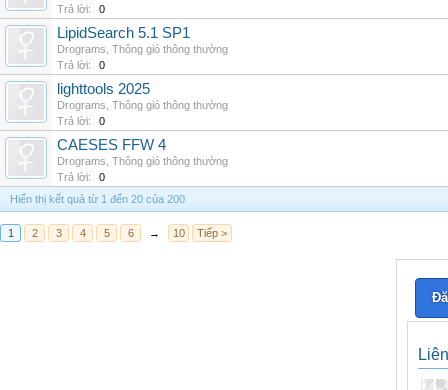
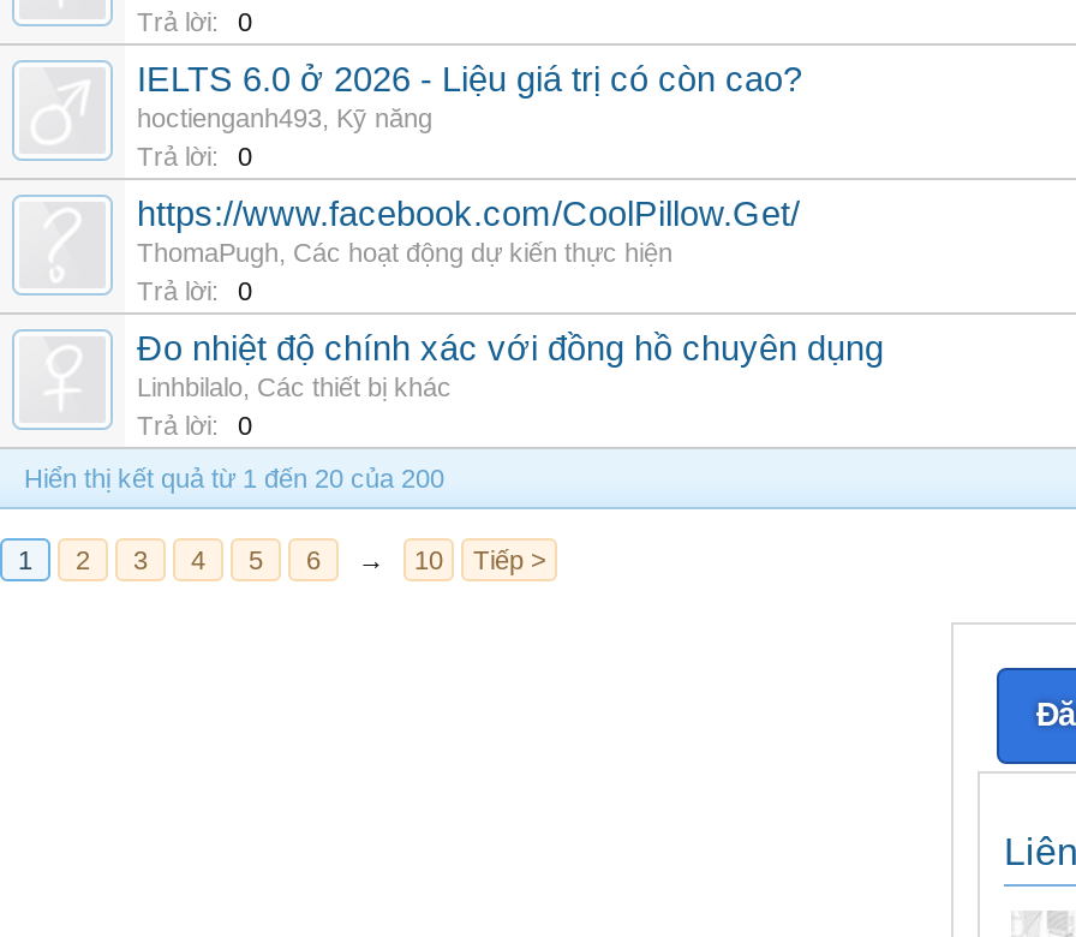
- LipidSearch 5.1 SP1
- Drograms, Thông gió thông thường
+ IELTS 6.0 ở 2026 - Liệu giá trị có còn cao?
+ hoctienganh493, Kỹ năng

- lighttools 2025
- Drograms, Thông gió thông thường
+ https://www.facebook.com/CoolPillow.Get/
+ ThomaPugh, Các hoạt động dự kiến thực hiện

- CAESES FFW 4
- Drograms, Thông gió thông thường
+ Đo nhiệt độ chính xác với đồng hồ chuyên dụng
+ Linhbilalo, Các thiết bị khác
